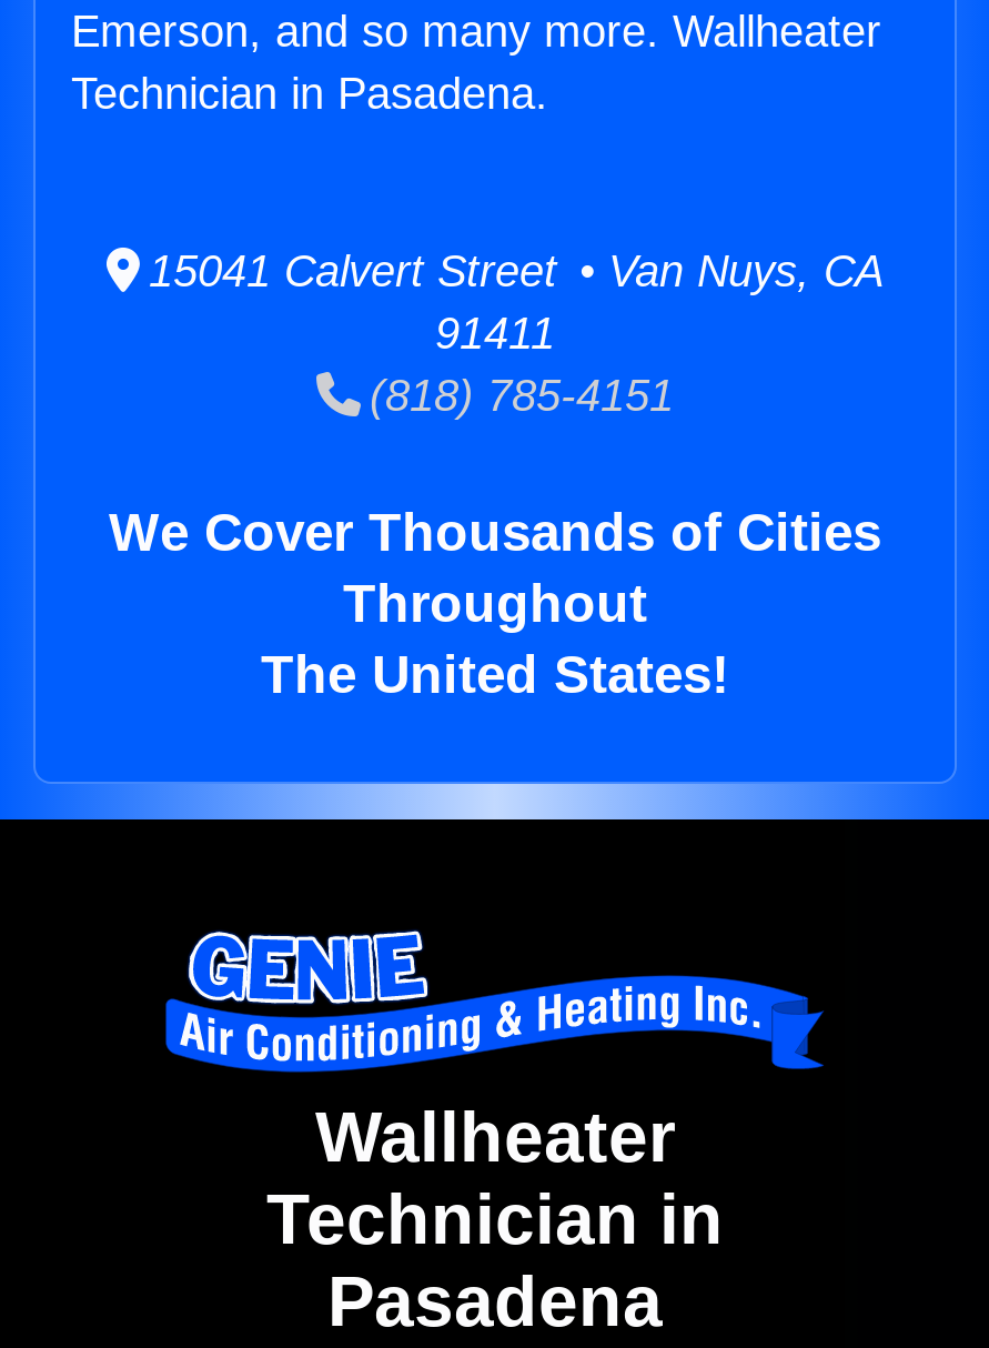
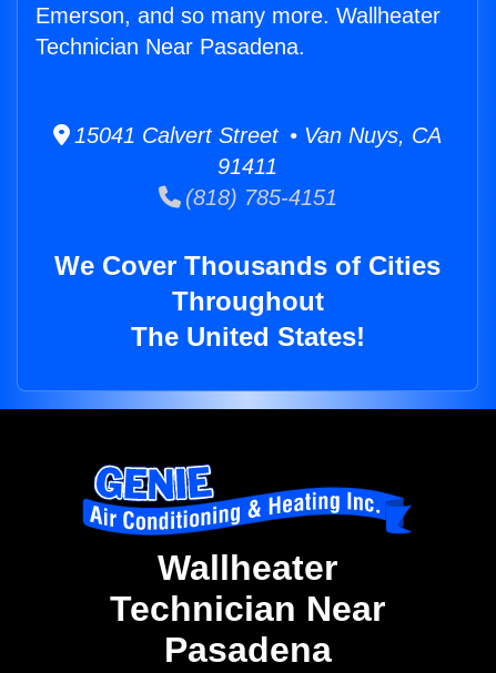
- Technician in Pasadena.
+ Technician Near Pasadena.

- Technician in
+ Technician Near
